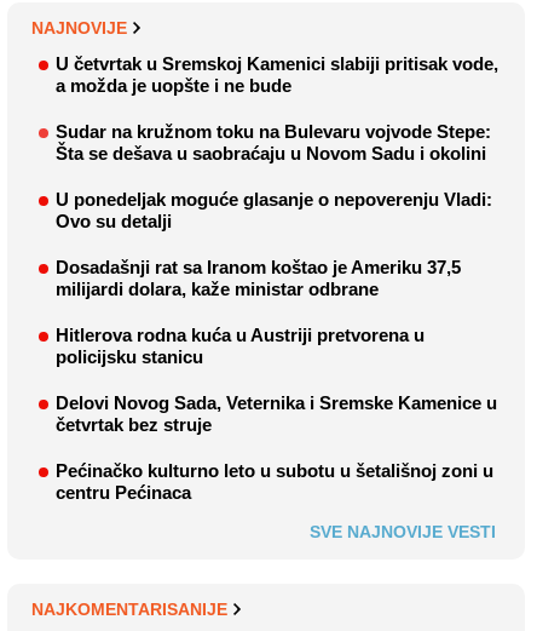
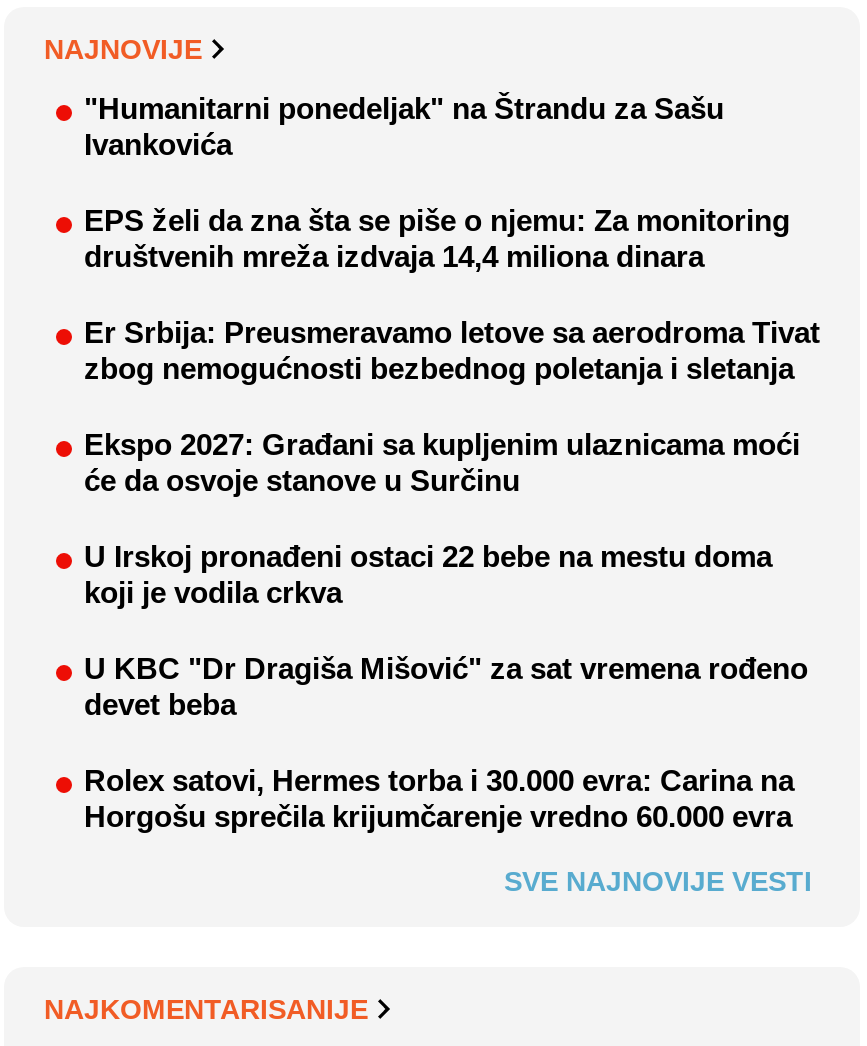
- U četvrtak u Sremskoj Kamenici slabiji pritisak vode,
- a možda je uopšte i ne bude
+ "Humanitarni ponedeljak" na Štrandu za Sašu
+ Ivankovića

- Sudar na kružnom toku na Bulevaru vojvode Stepe:
- Šta se dešava u saobraćaju u Novom Sadu i okolini
+ EPS želi da zna šta se piše o njemu: Za monitoring
+ društvenih mreža izdvaja 14,4 miliona dinara

- U ponedeljak moguće glasanje o nepoverenju Vladi:
- Ovo su detalji
+ Er Srbija: Preusmeravamo letove sa aerodroma Tivat
+ zbog nemogućnosti bezbednog poletanja i sletanja

- Dosadašnji rat sa Iranom koštao je Ameriku 37,5
- milijardi dolara, kaže ministar odbrane
+ Ekspo 2027: Građani sa kupljenim ulaznicama moći
+ će da osvoje stanove u Surčinu

- Hitlerova rodna kuća u Austriji pretvorena u
- policijsku stanicu
+ U Irskoj pronađeni ostaci 22 bebe na mestu doma
+ koji je vodila crkva

- Delovi Novog Sada, Veternika i Sremske Kamenice u
- četvrtak bez struje
+ U KBC "Dr Dragiša Mišović" za sat vremena rođeno
+ devet beba

- Pećinačko kulturno leto u subotu u šetališnoj zoni u
- centru Pećinaca
+ Rolex satovi, Hermes torba i 30.000 evra: Carina na
+ Horgošu sprečila krijumčarenje vredno 60.000 evra
